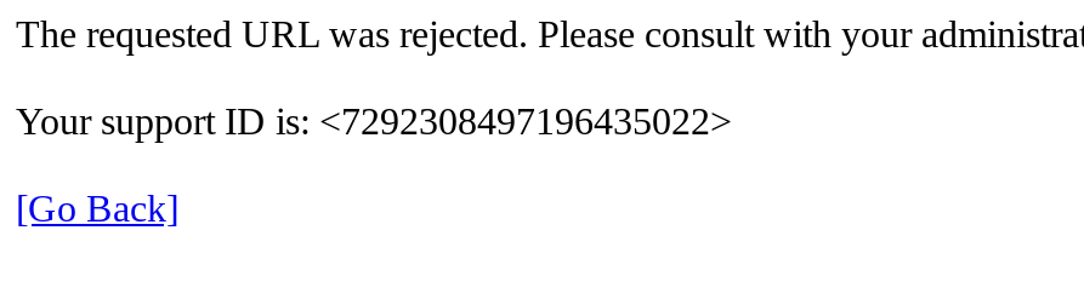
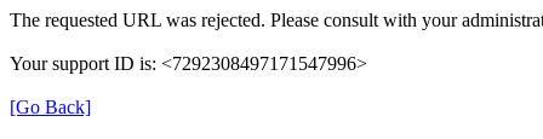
- Your support ID is: <7292308497196435022>
+ Your support ID is: <7292308497171547996>
